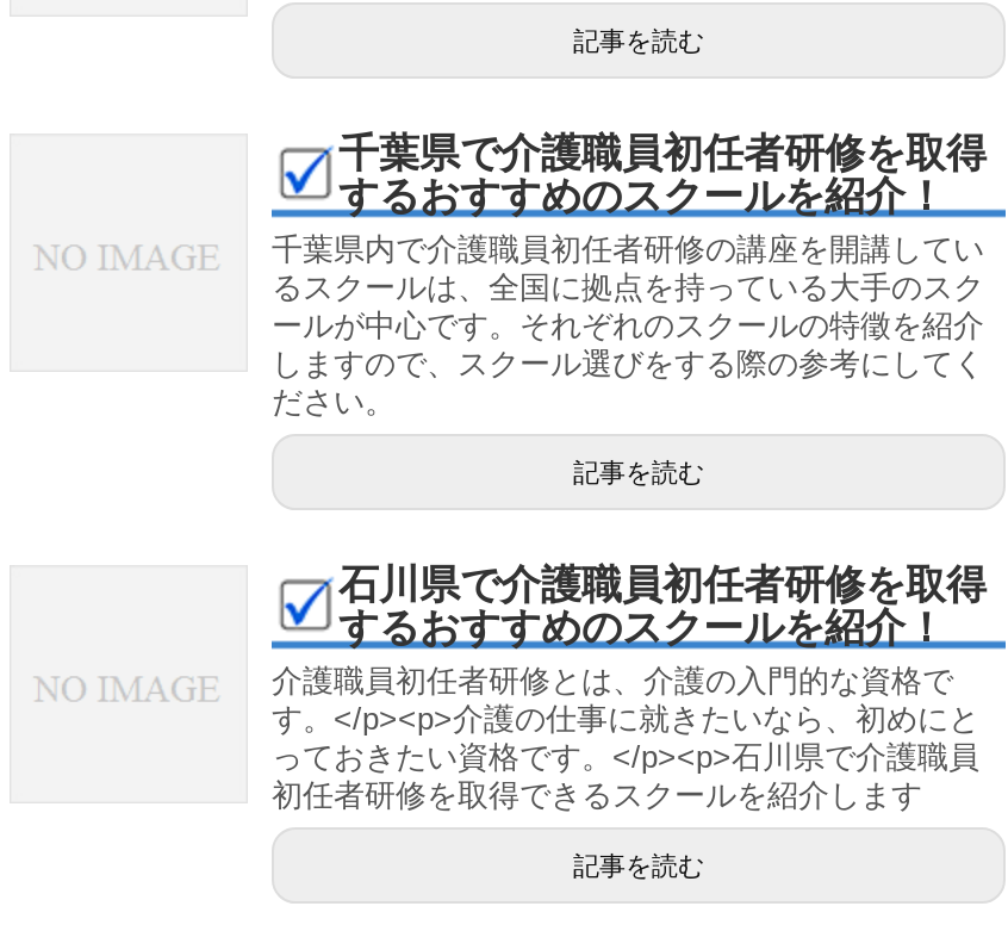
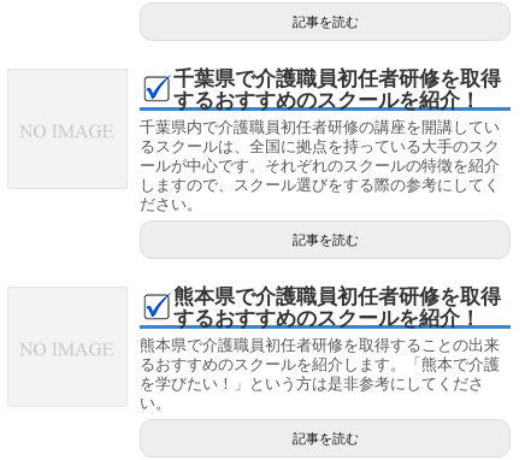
- 石川県で介護職員初任者研修を取得
+ 熊本県で介護職員初任者研修を取得

- 介護職員初任者研修とは、介護の入門的な資格で
- す。</p><p>介護の仕事に就きたいなら、初めにと
- っておきたい資格です。</p><p>石川県で介護職員
- 初任者研修を取得できるスクールを紹介します
+ 熊本県で介護職員初任者研修を取得することの出来
+ るおすすめのスクールを紹介します。「熊本で介護
+ を学びたい！」という方は是非参考にしてくださ
+ い。
